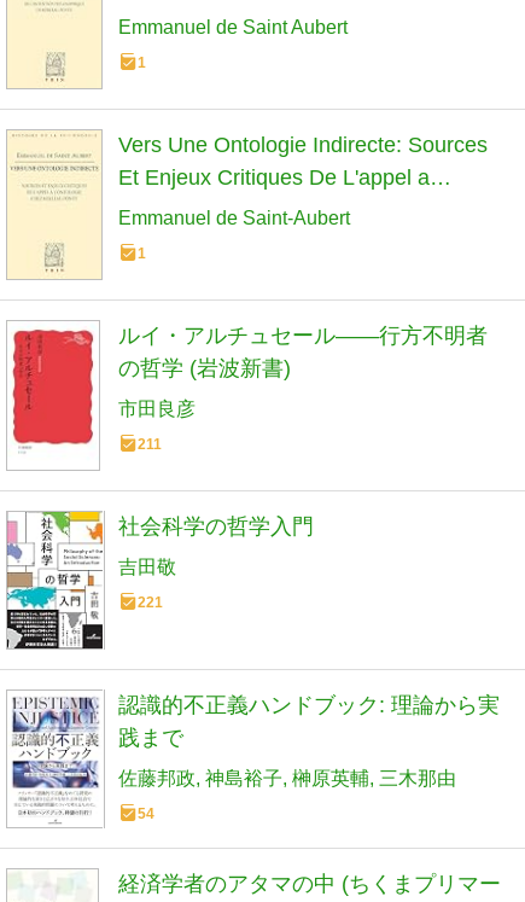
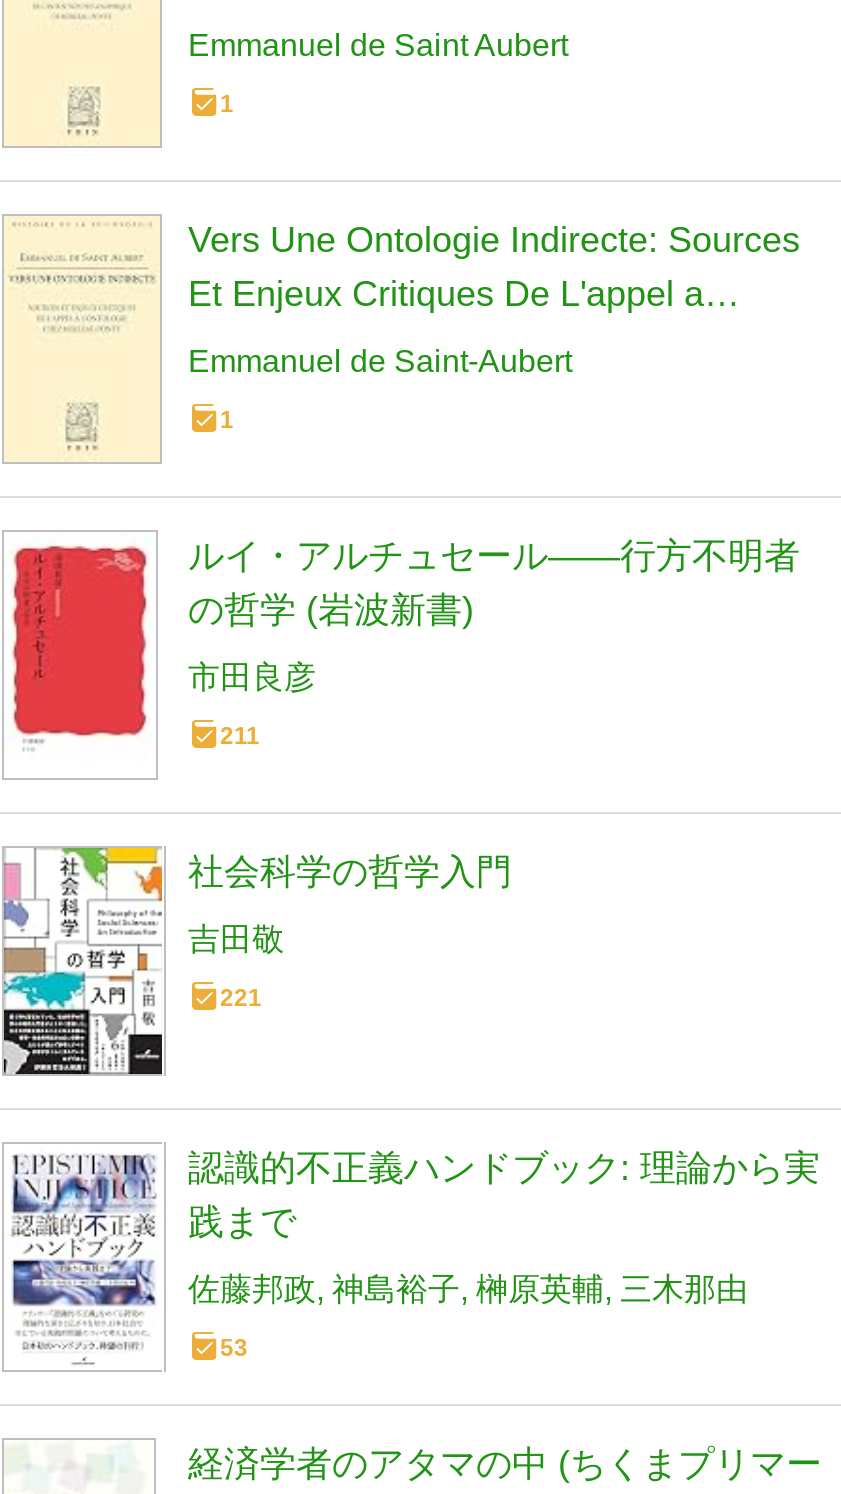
- 54
+ 53
